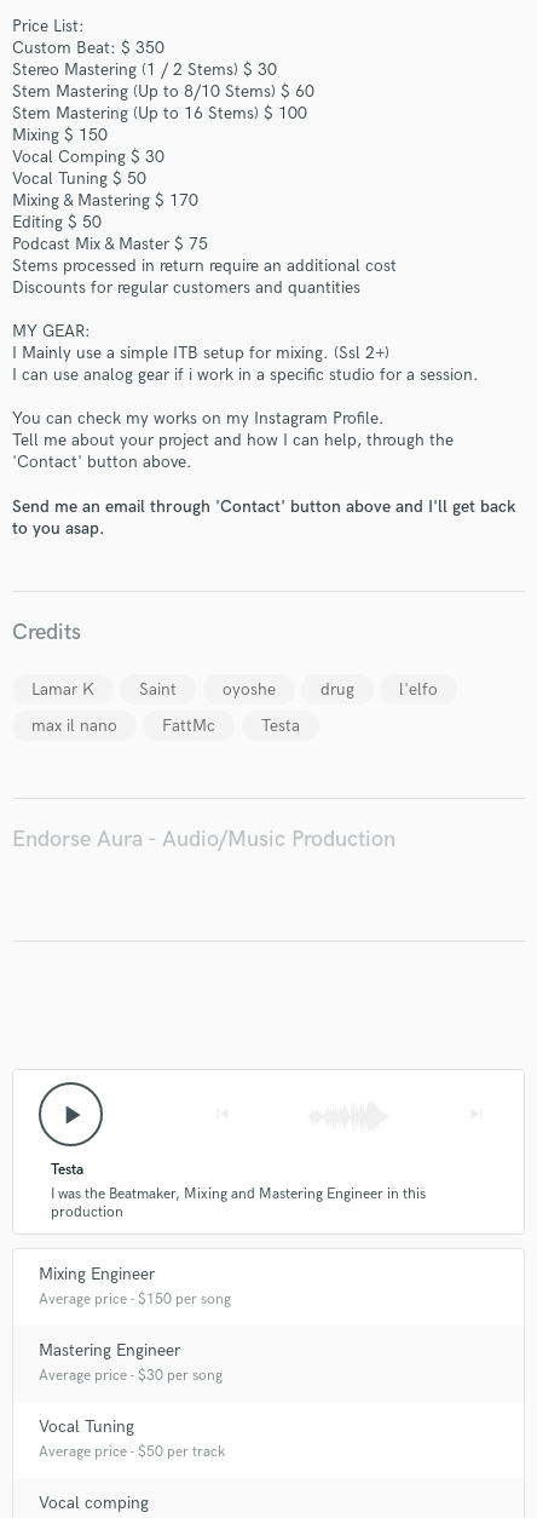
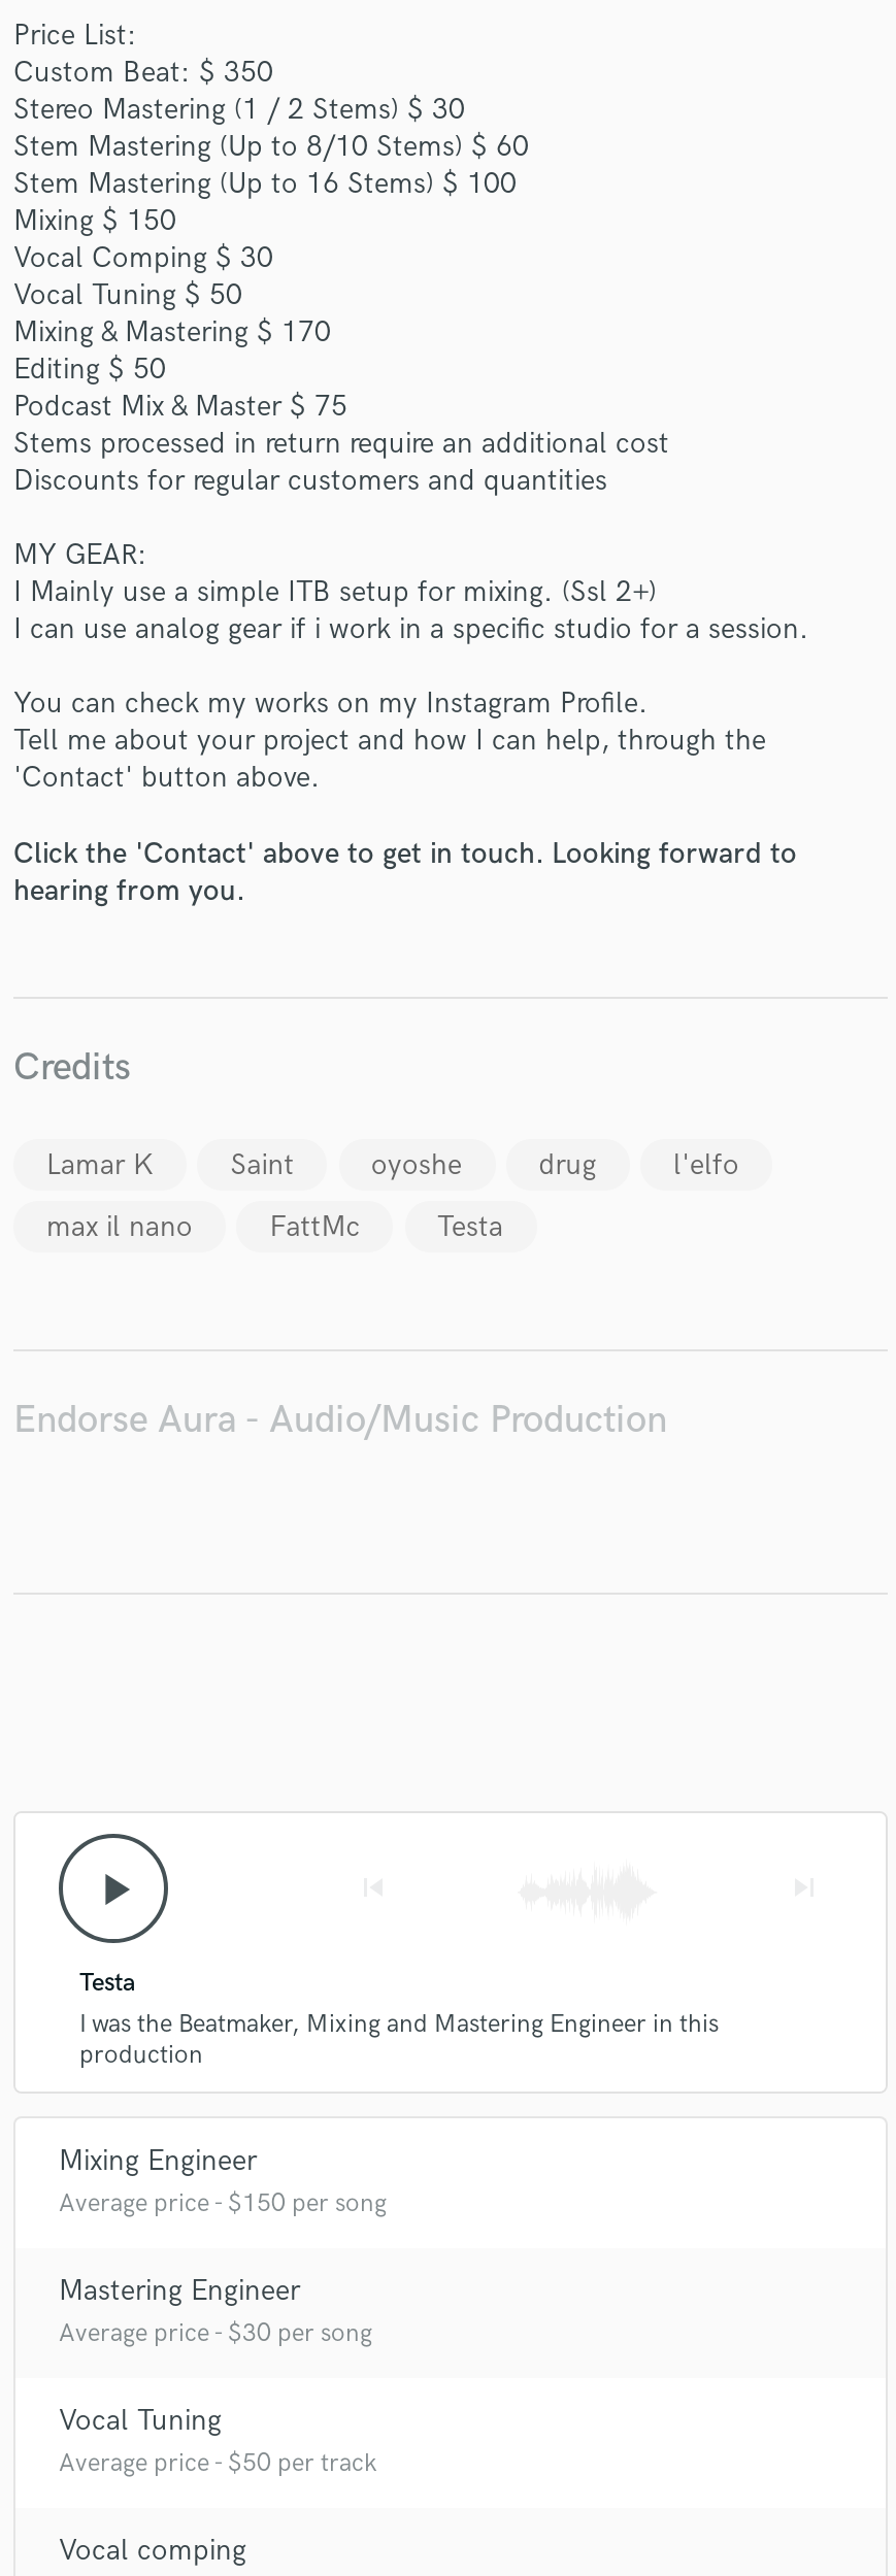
- Send me an email through 'Contact' button above and I'll get back
- to you asap.
+ Click the 'Contact' above to get in touch. Looking forward to
+ hearing from you.
